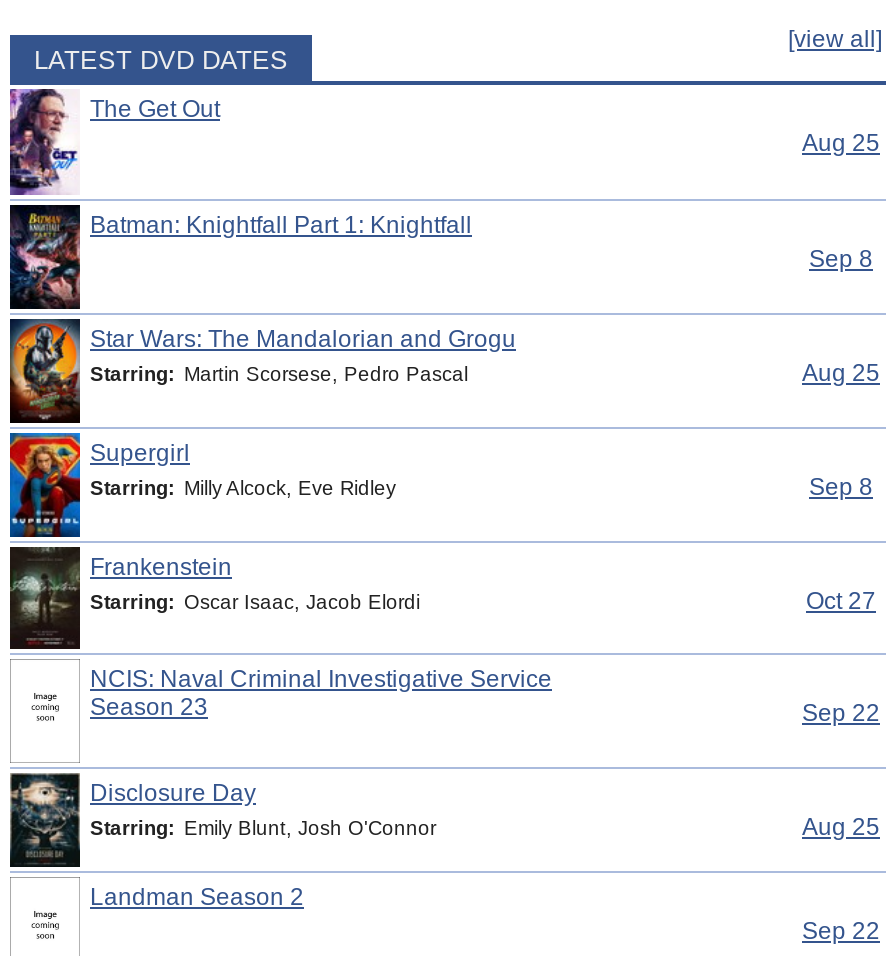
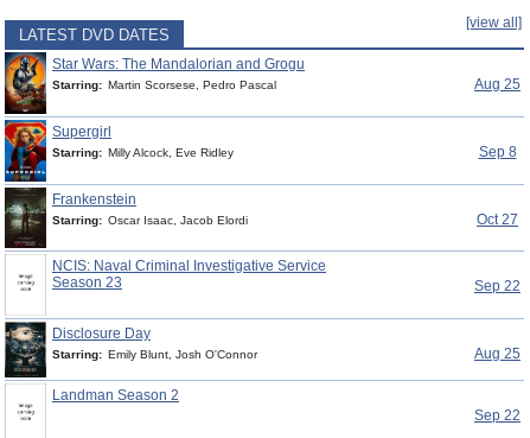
- [image]
- The Get Out
- Aug 25
- Batman: Knightfall Part 1: Knightfall
- Sep 8
